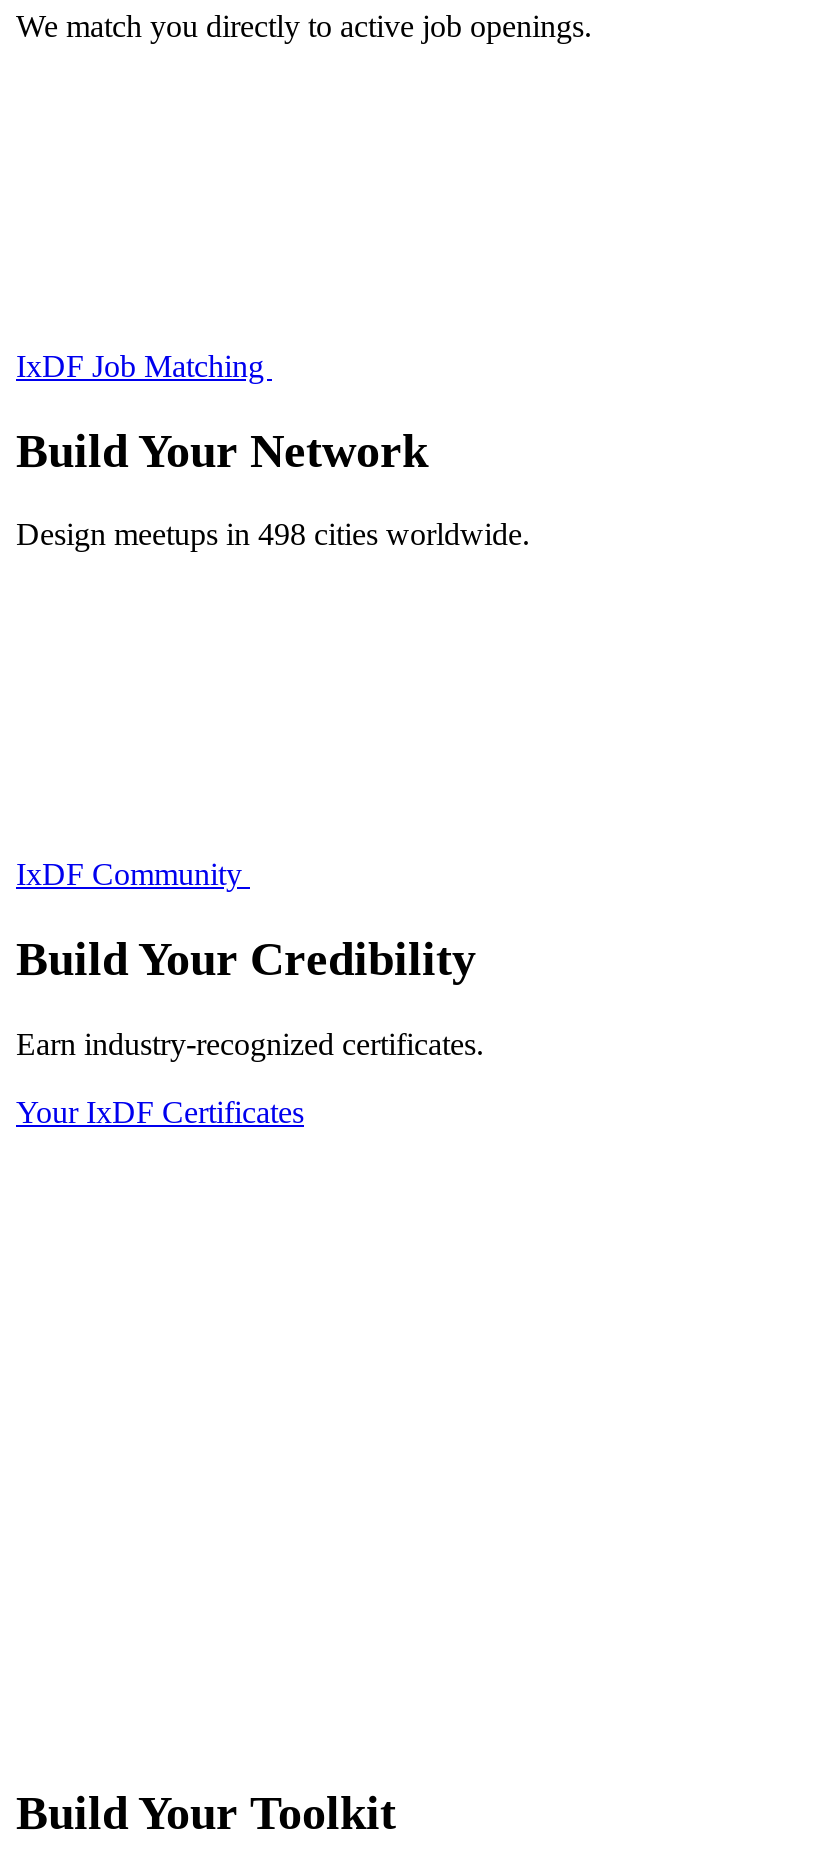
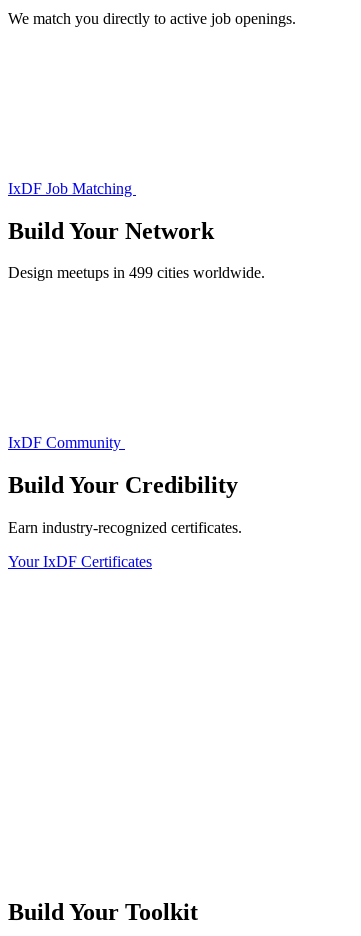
- Design meetups in 498 cities worldwide.
+ Design meetups in 499 cities worldwide.
